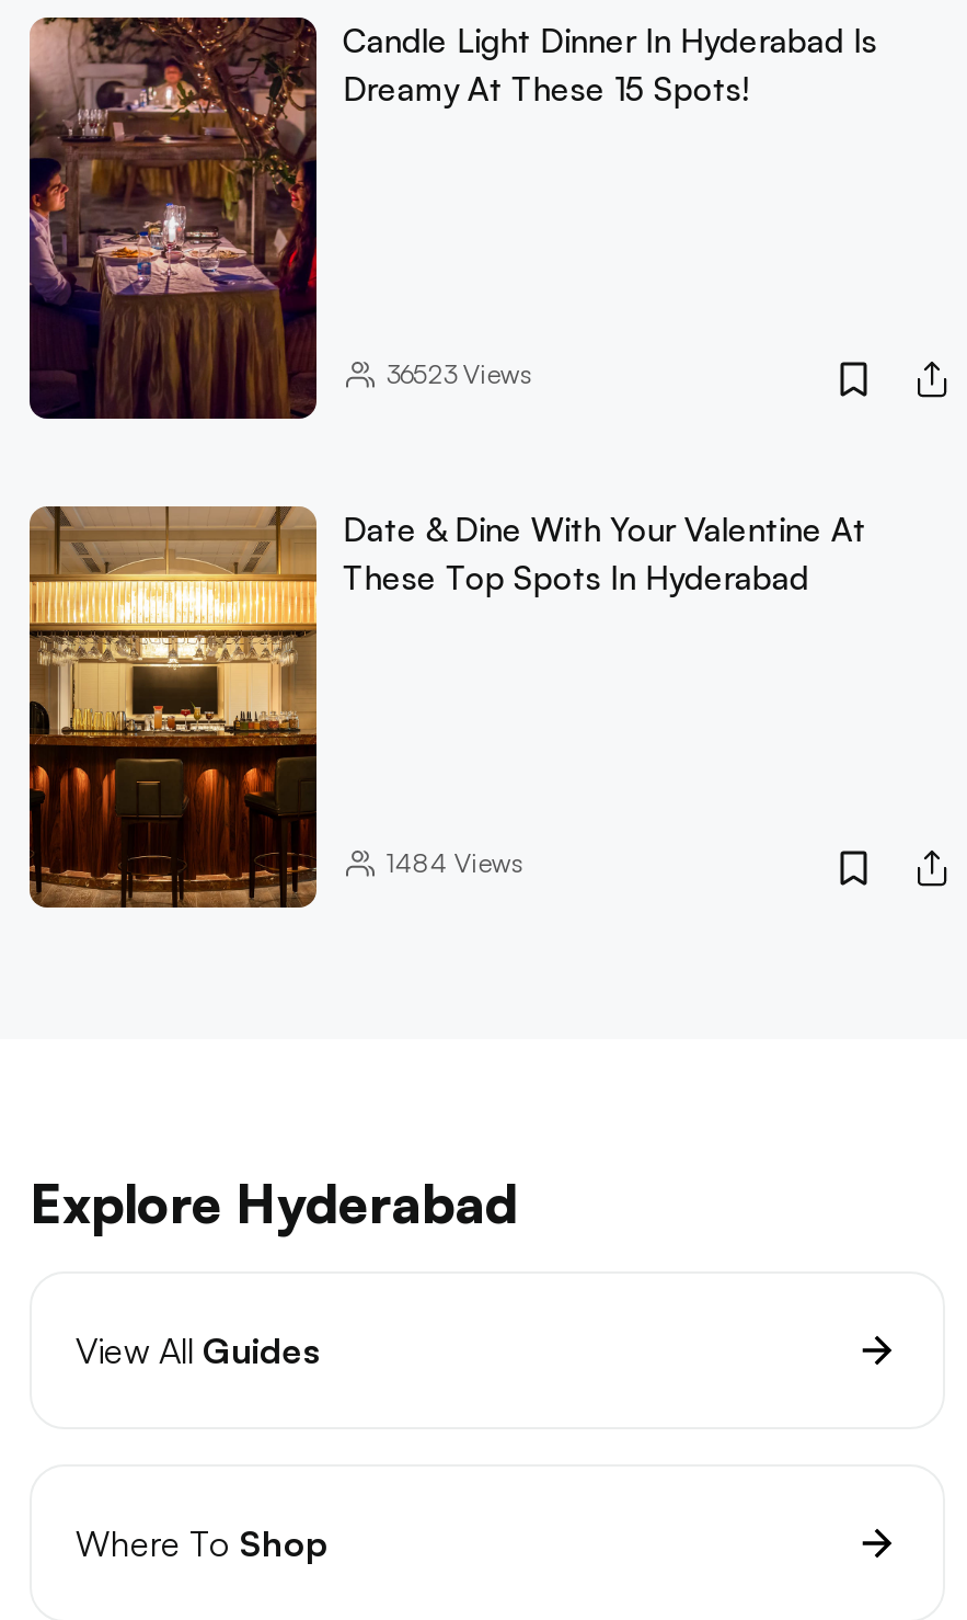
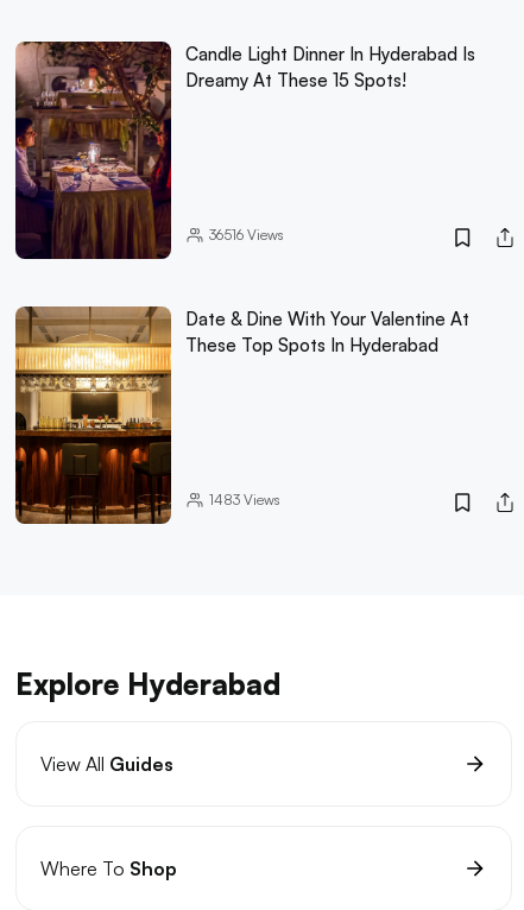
- 36523Views
+ 36516Views

- 1484 Views
+ 1483 Views
